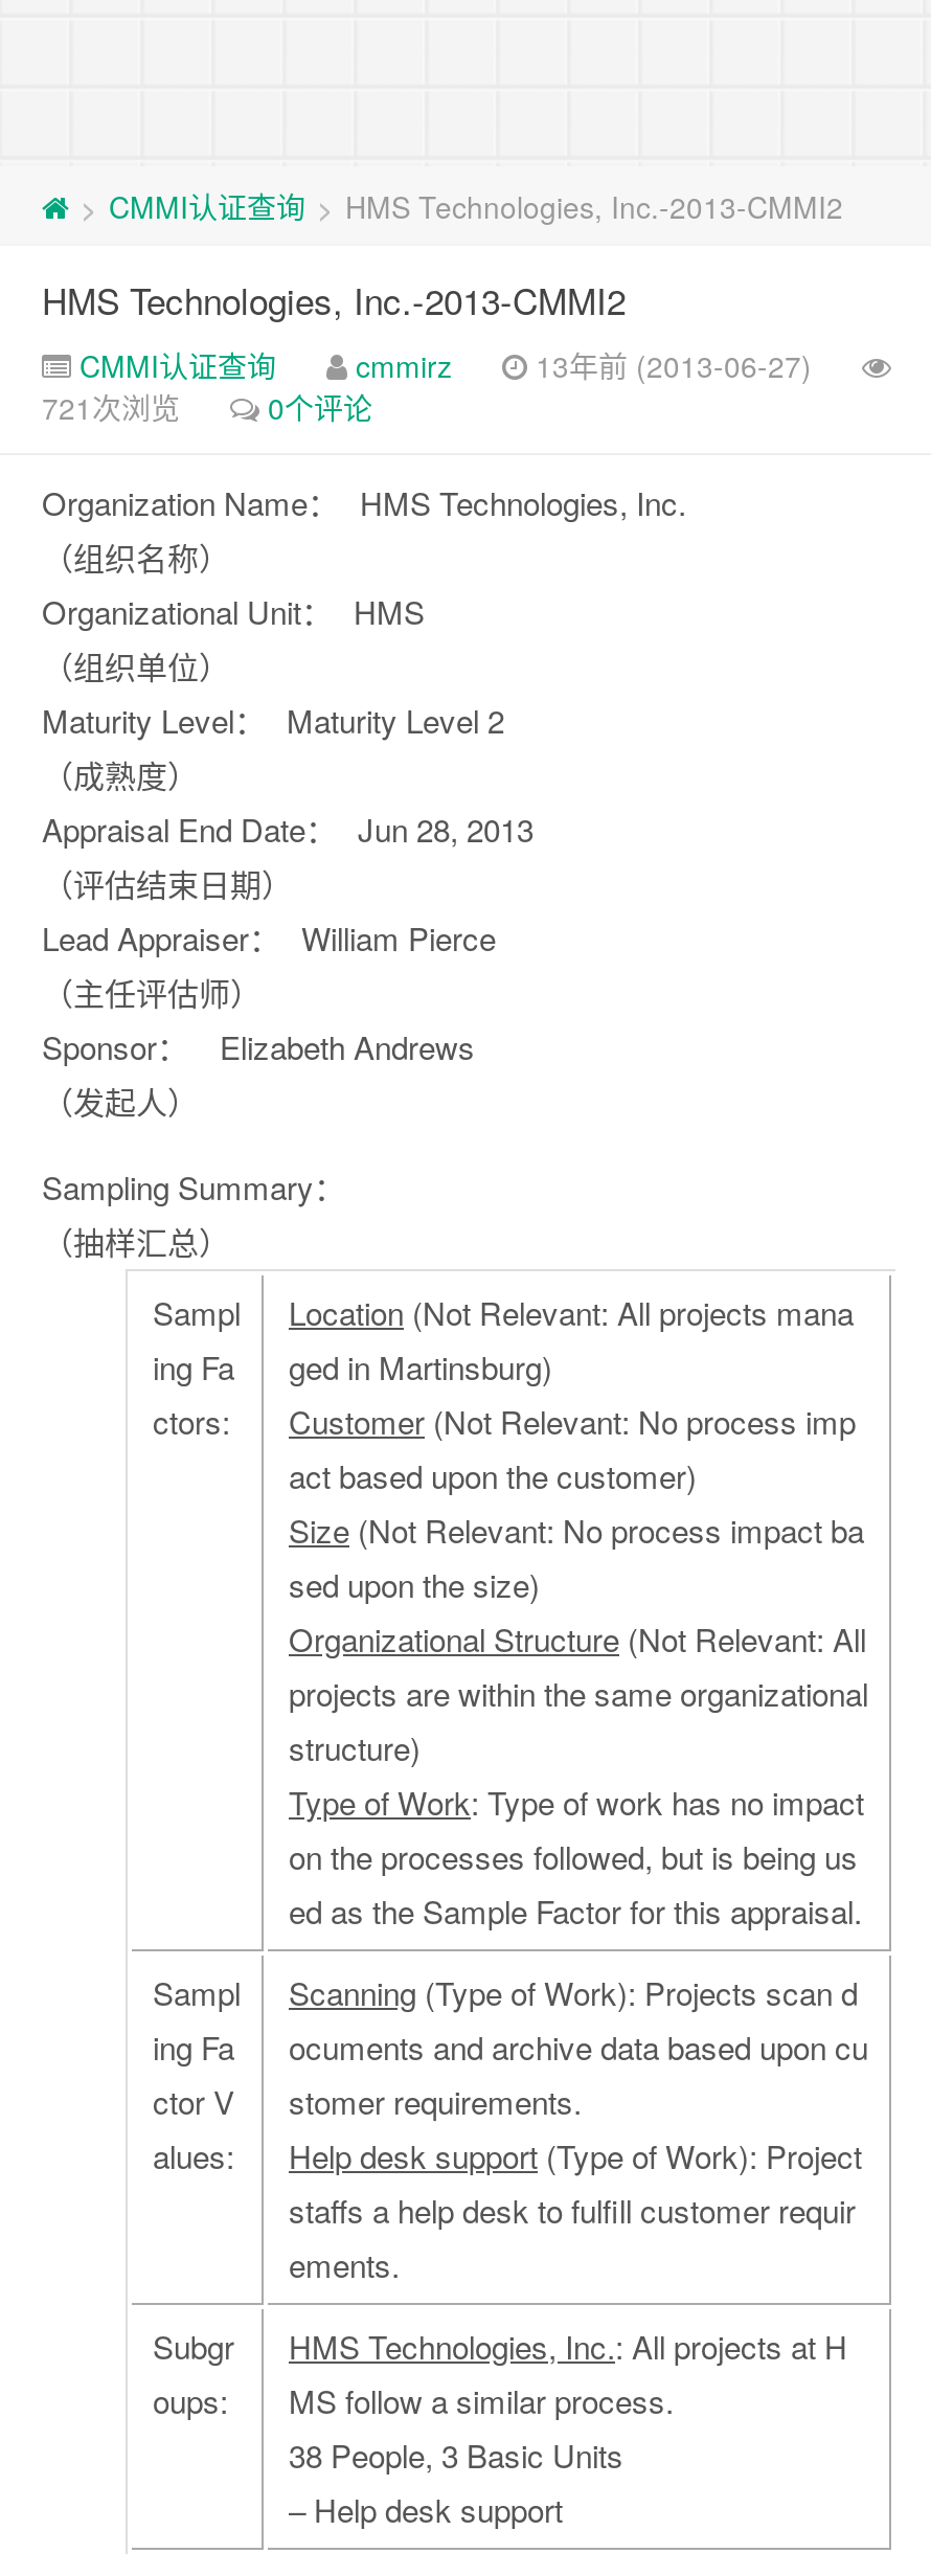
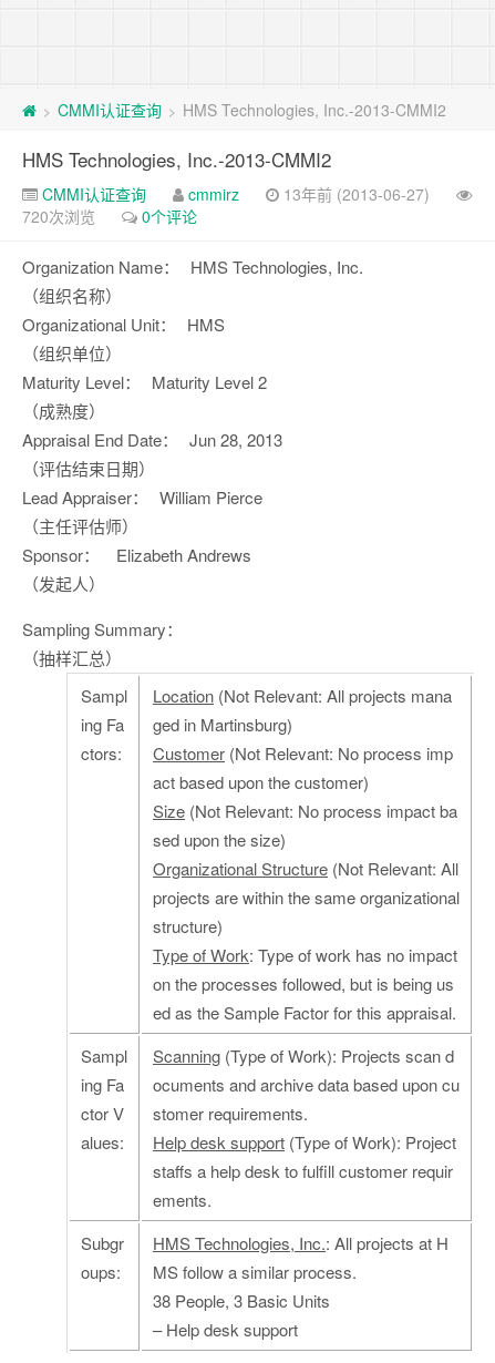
- 721次浏览
+ 720次浏览
